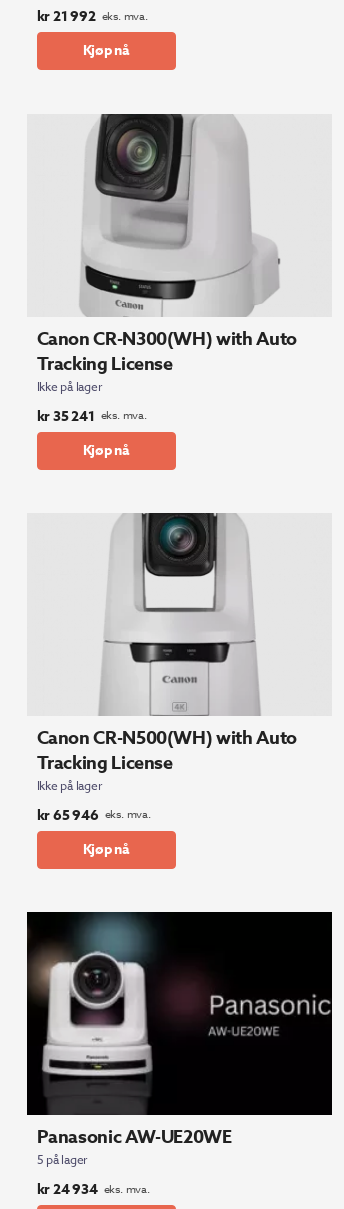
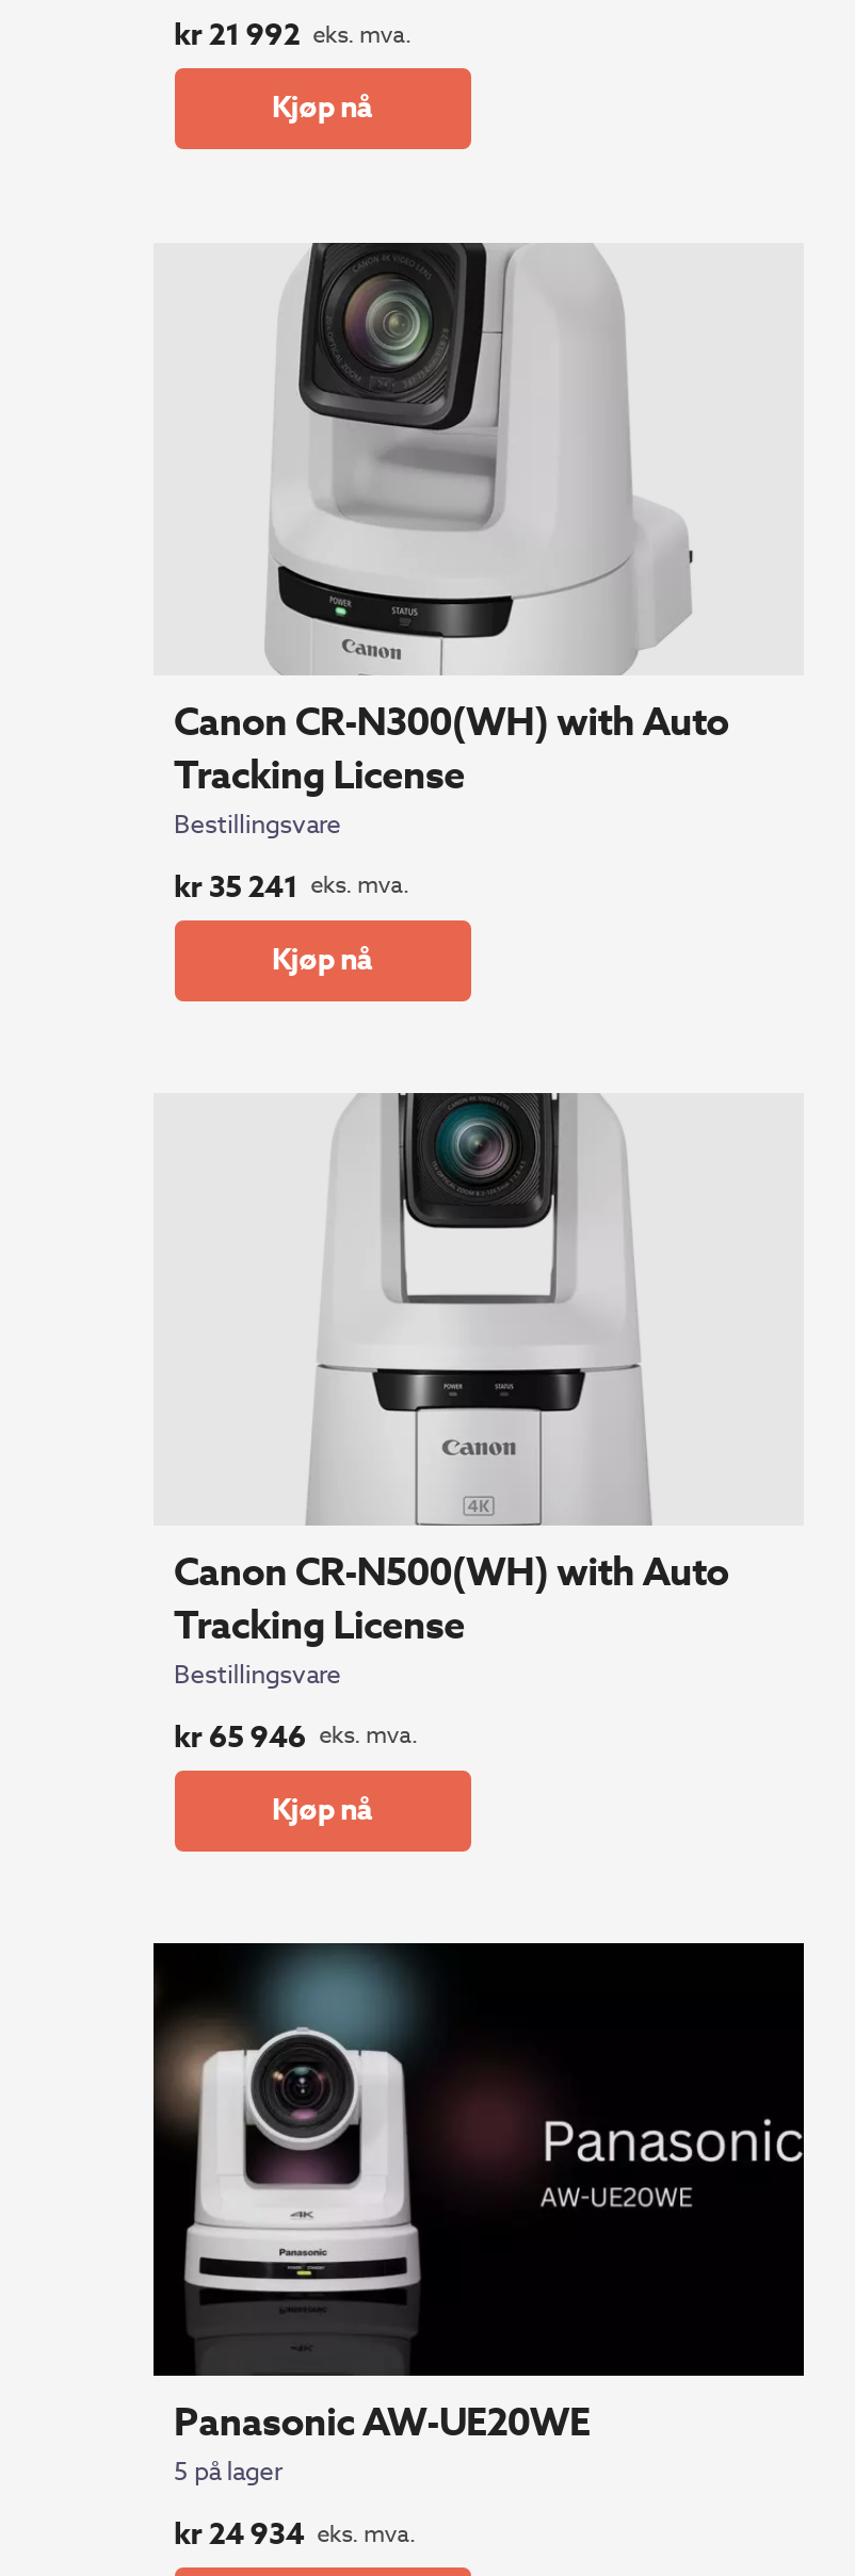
- Ikke på lager
+ Bestillingsvare

- Ikke på lager
+ Bestillingsvare
